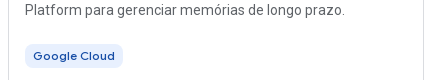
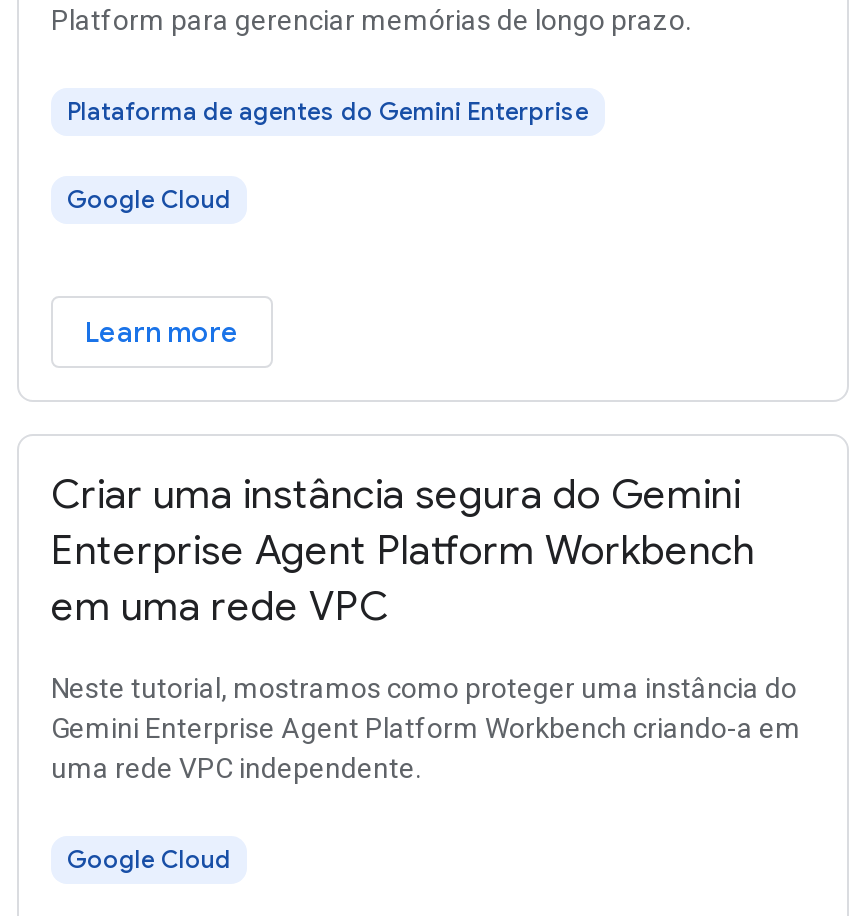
+ Learn more
+ Criar uma instância segura do Gemini
+ Enterprise Agent Platform Workbench
+ em uma rede VPC
+ Neste tutorial, mostramos como proteger uma instância do
+ Gemini Enterprise Agent Platform Workbench criando-a em
+ uma rede VPC independente.

+ Plataforma de agentes do Gemini Enterprise
+ Google Cloud
